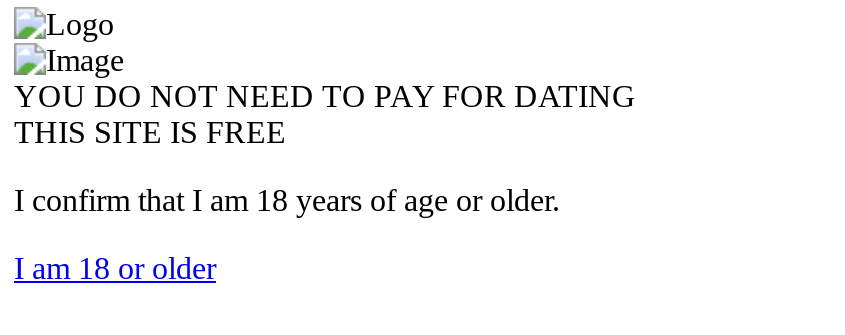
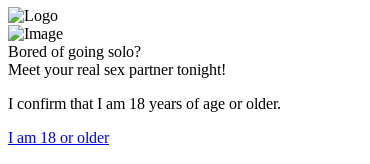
- YOU DO NOT NEED TO PAY FOR DATING
- THIS SITE IS FREE
+ Bored of going solo?
+ Meet your real sex partner tonight!
